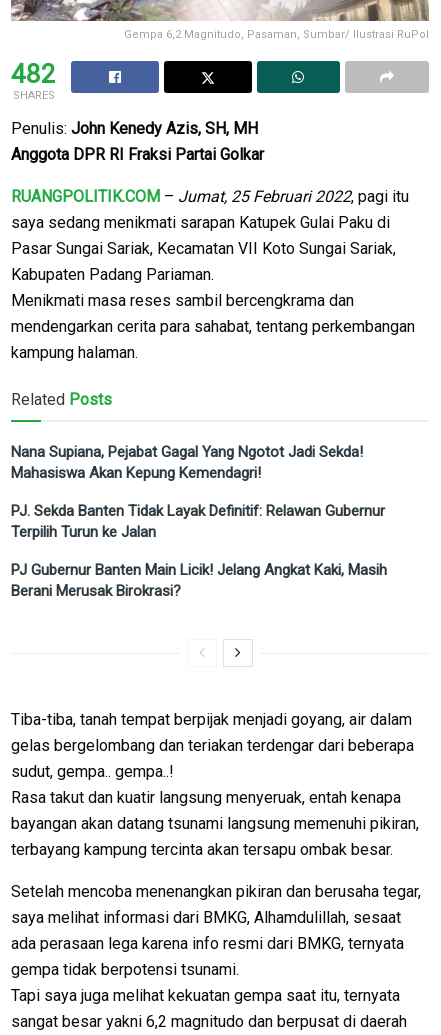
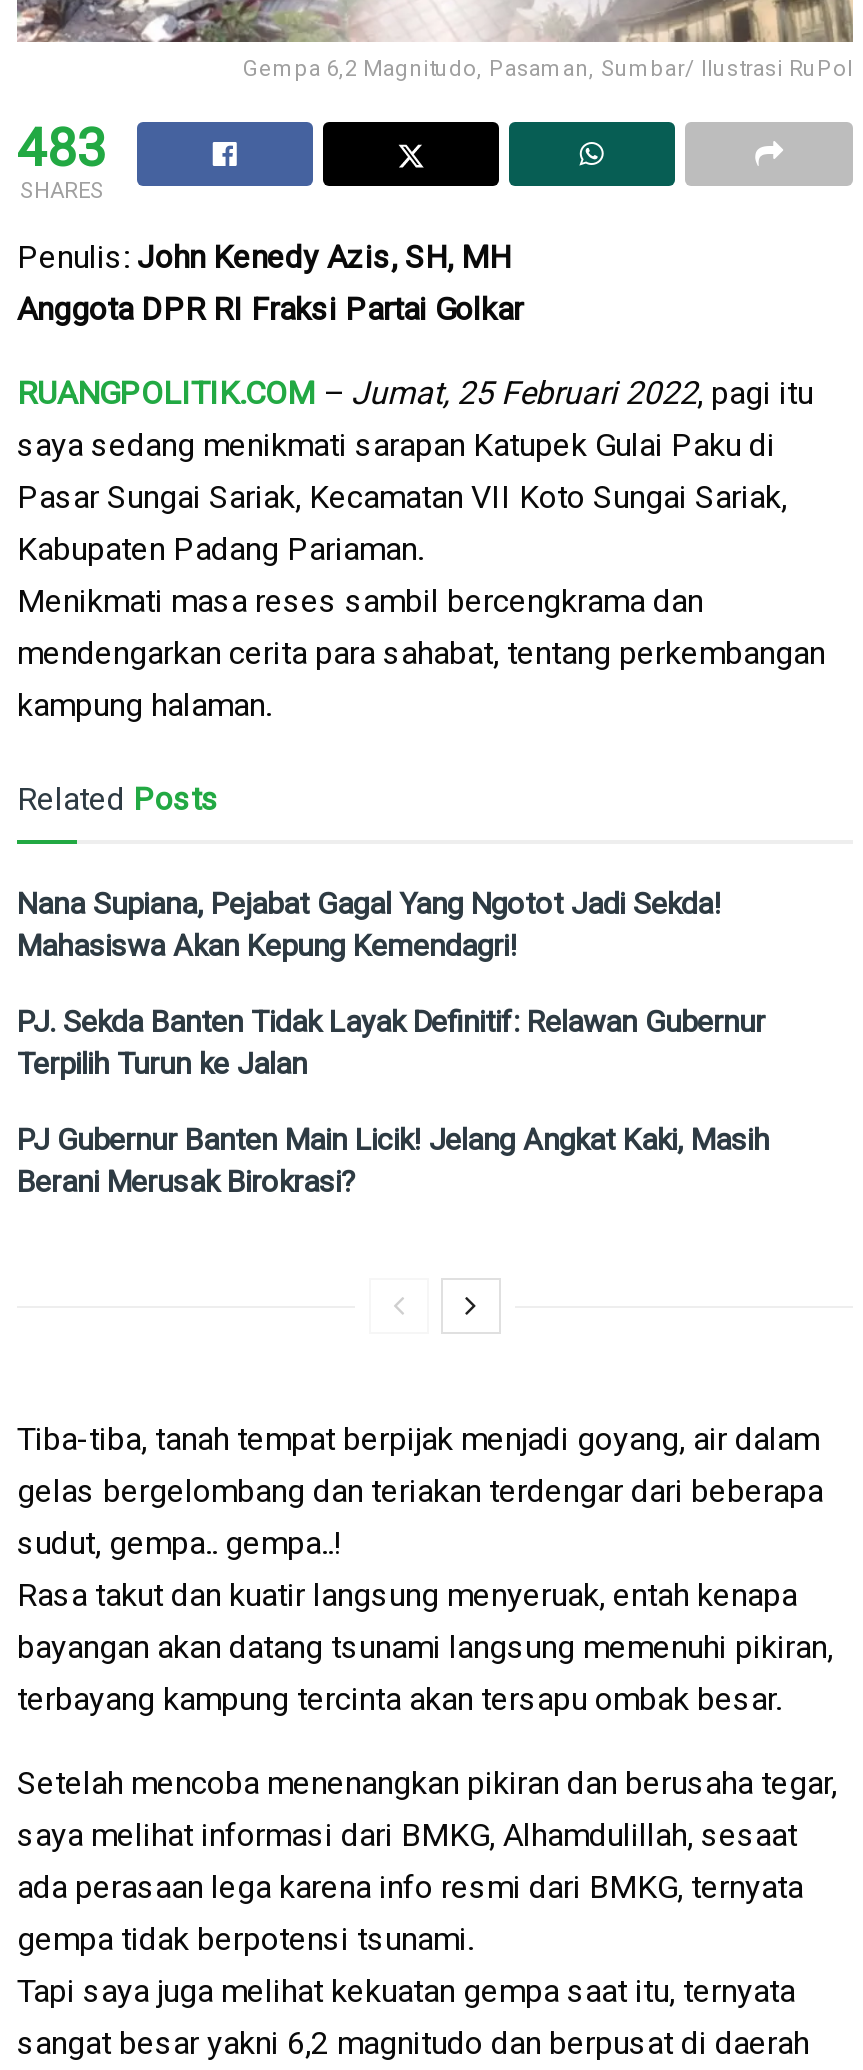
- 482
+ 483
